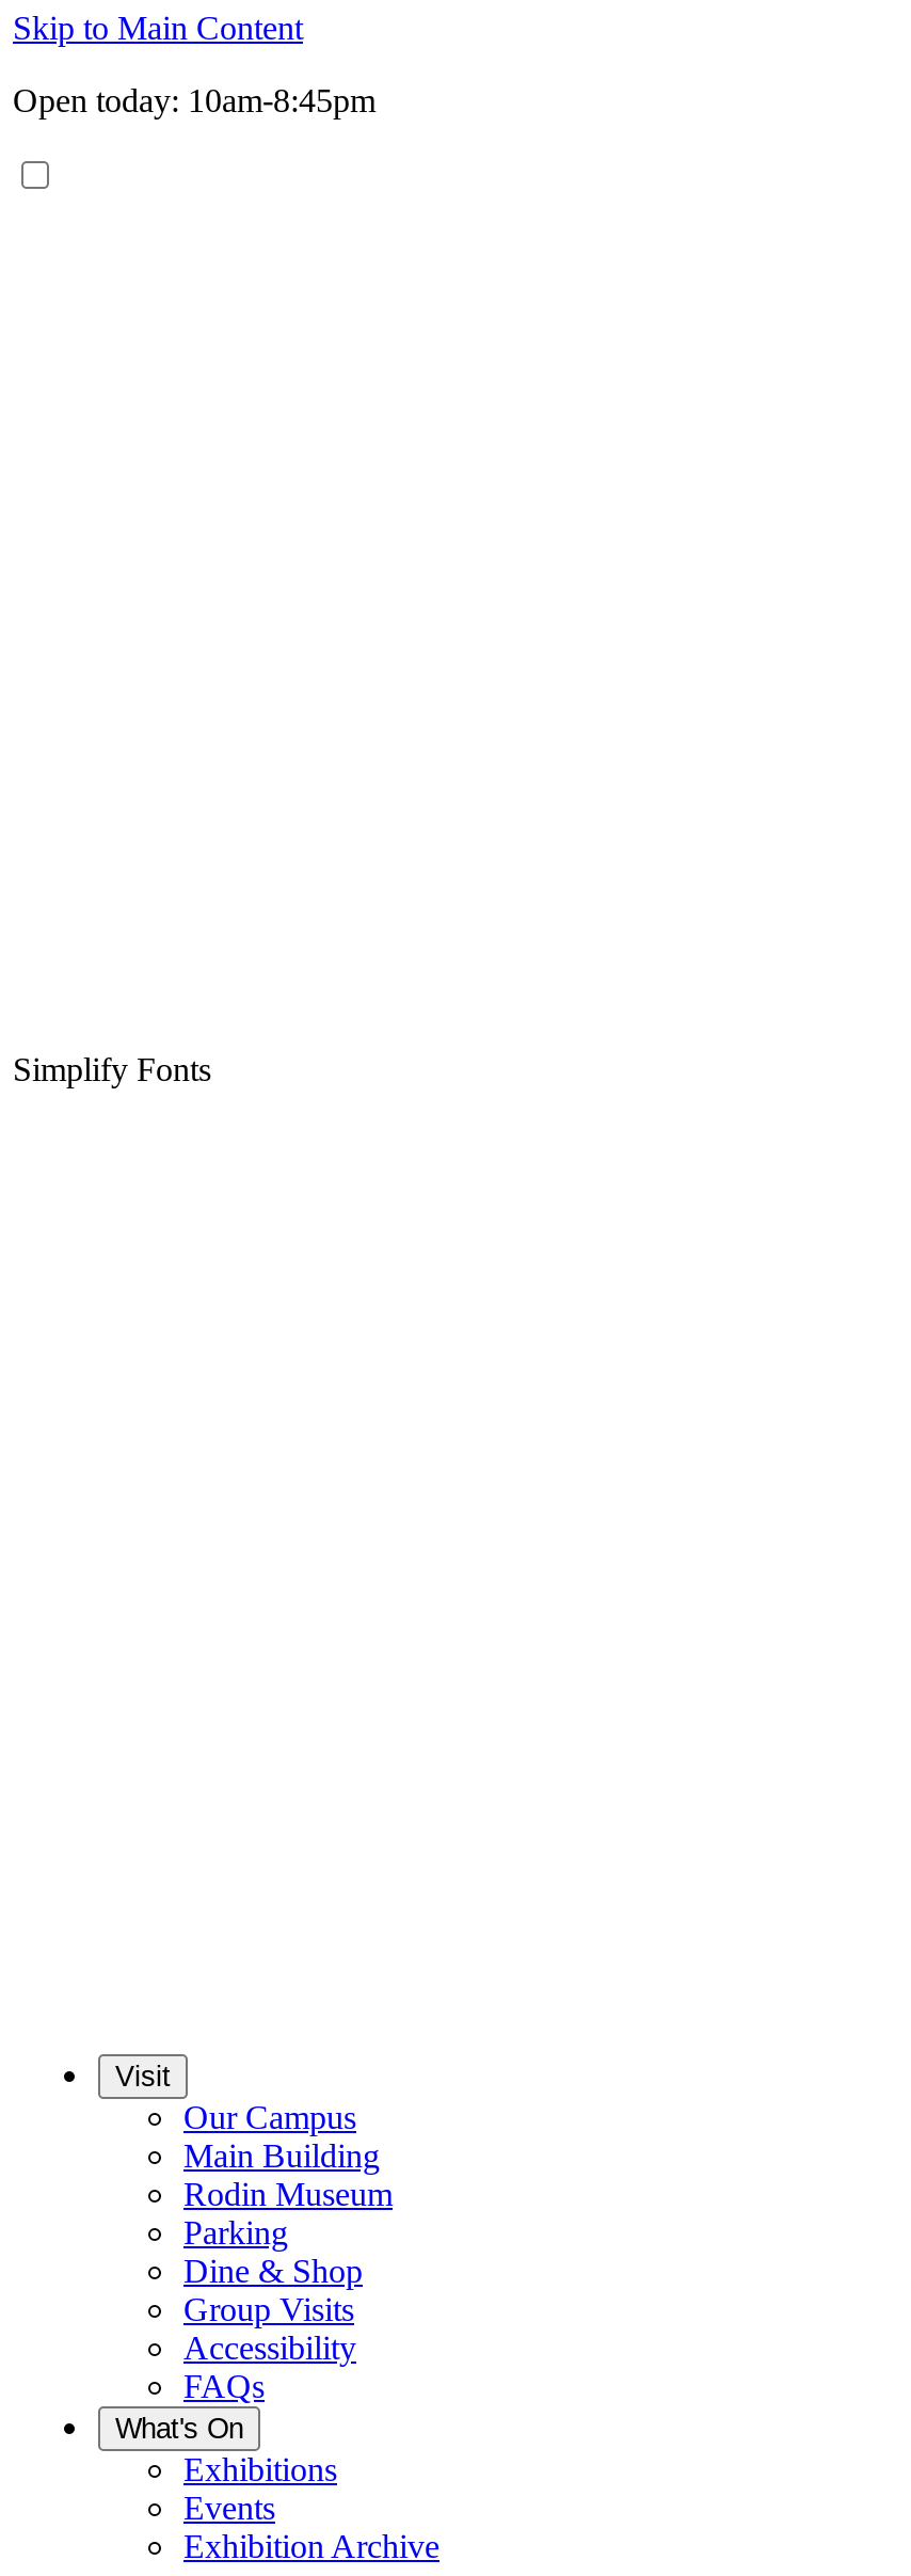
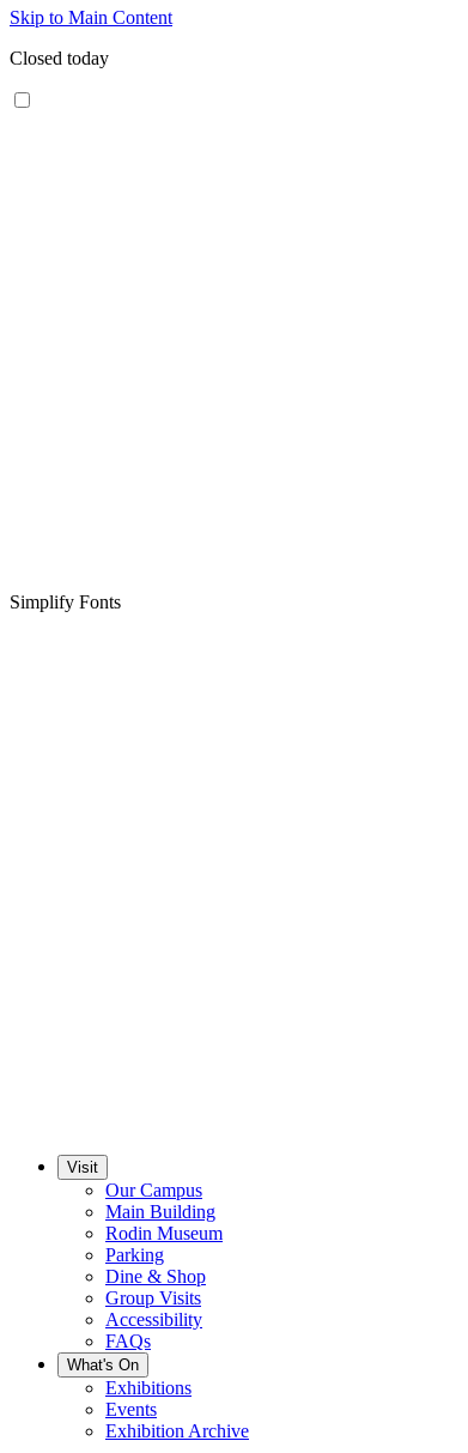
- Open today: 10am-8:45pm
+ Closed today
